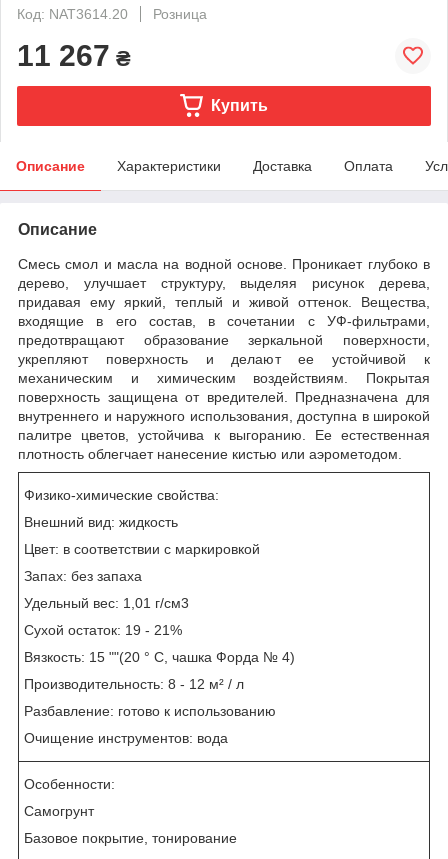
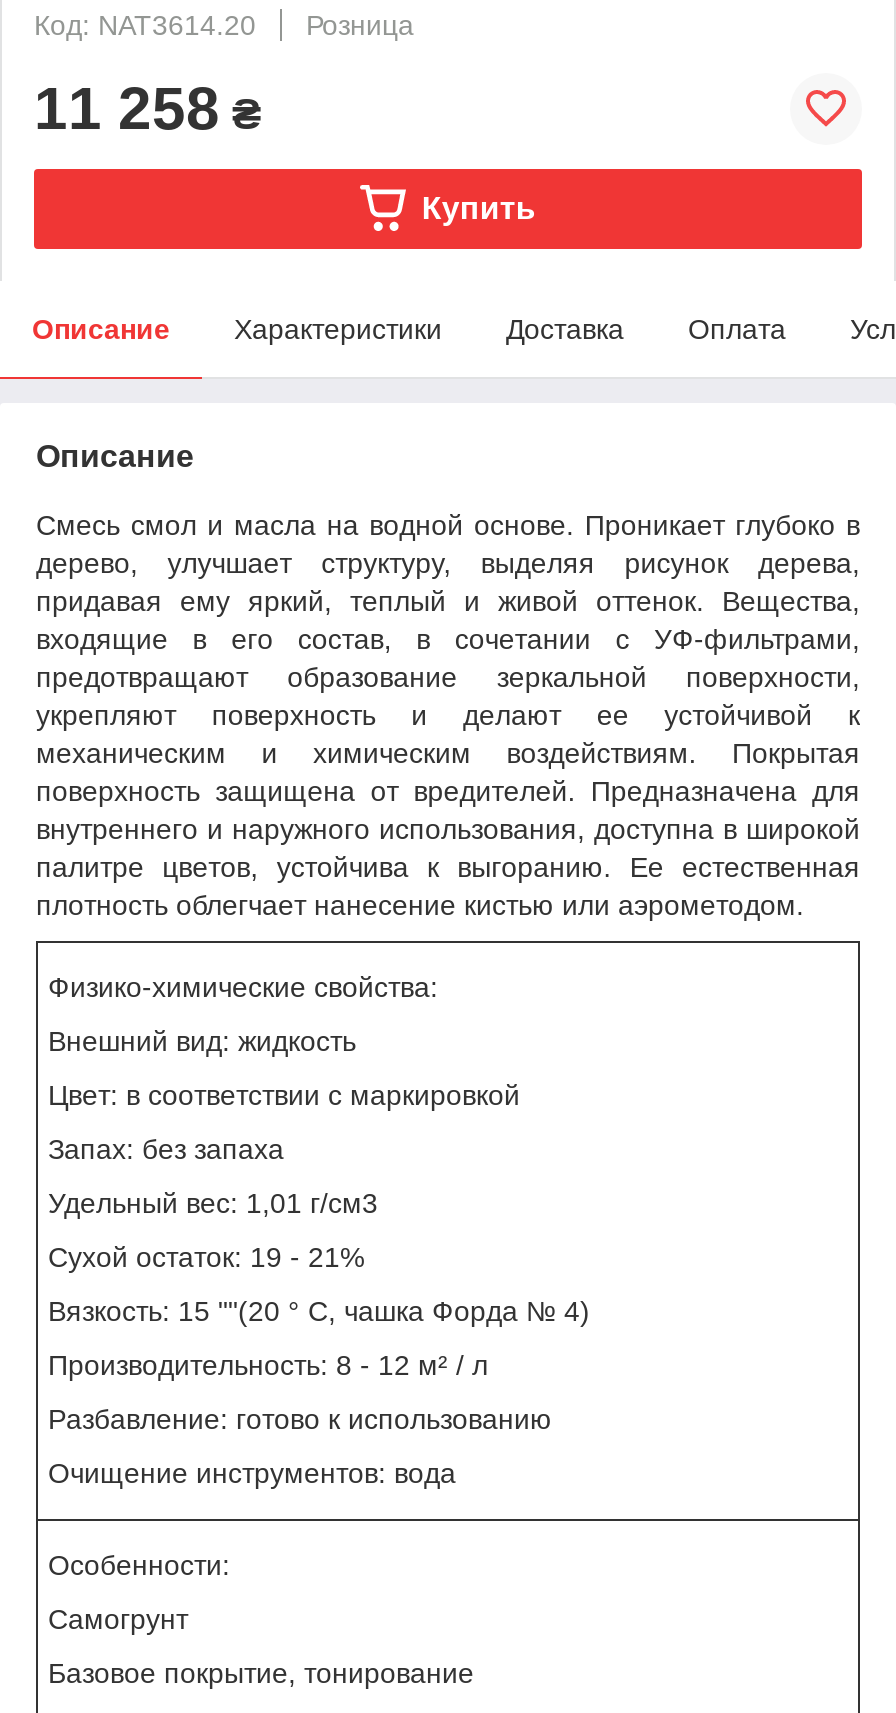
- 11 267 ₴
+ 11 258 ₴
